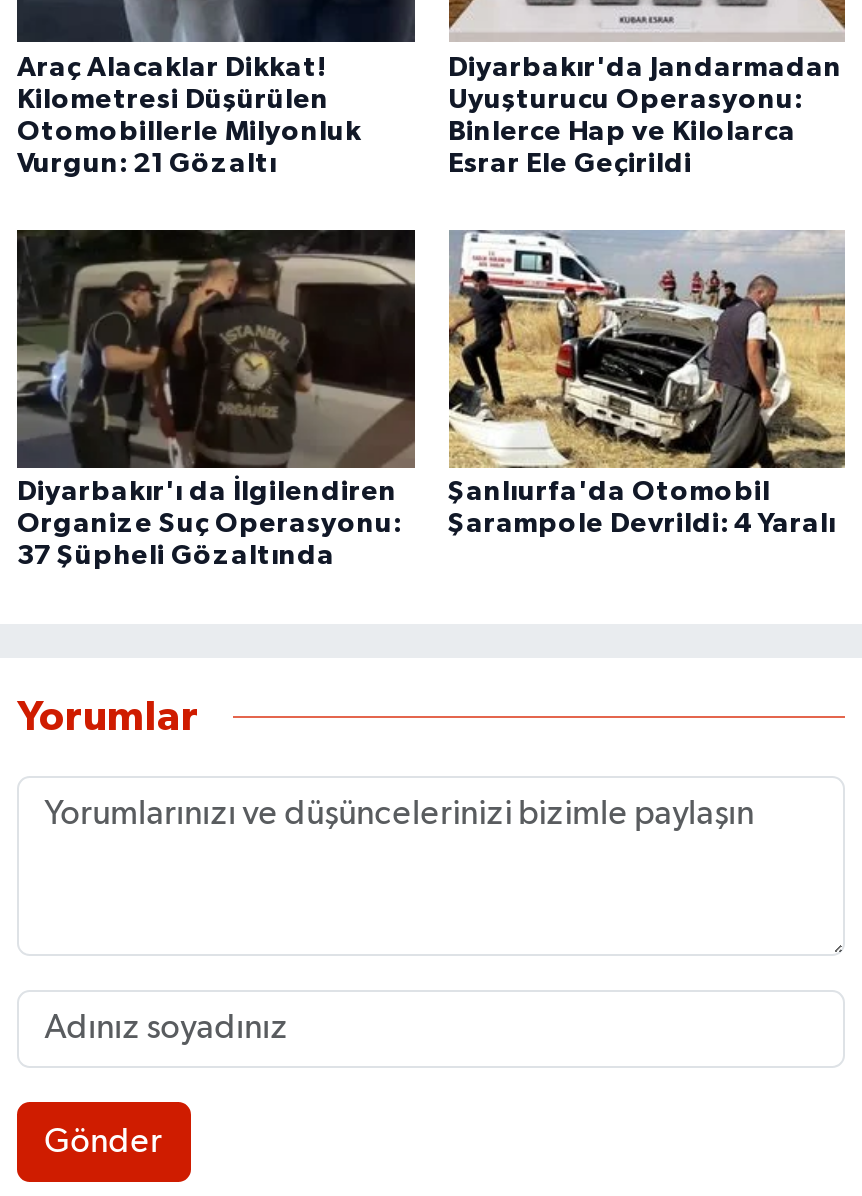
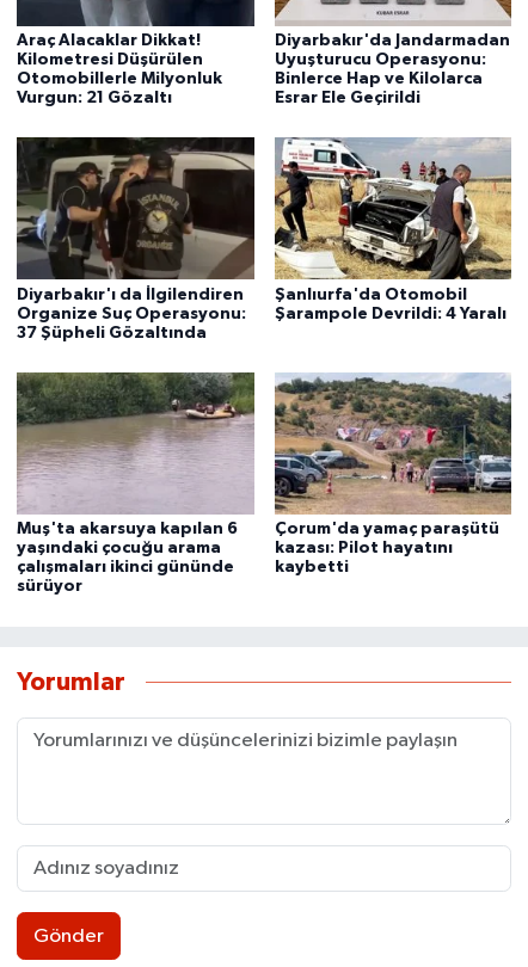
+ [image]
+ Muş'ta akarsuya kapılan 6
+ yaşındaki çocuğu arama
+ çalışmaları ikinci gününde
+ sürüyor

+ [image]
+ Çorum'da yamaç paraşütü
+ kazası: Pilot hayatını
+ kaybetti
